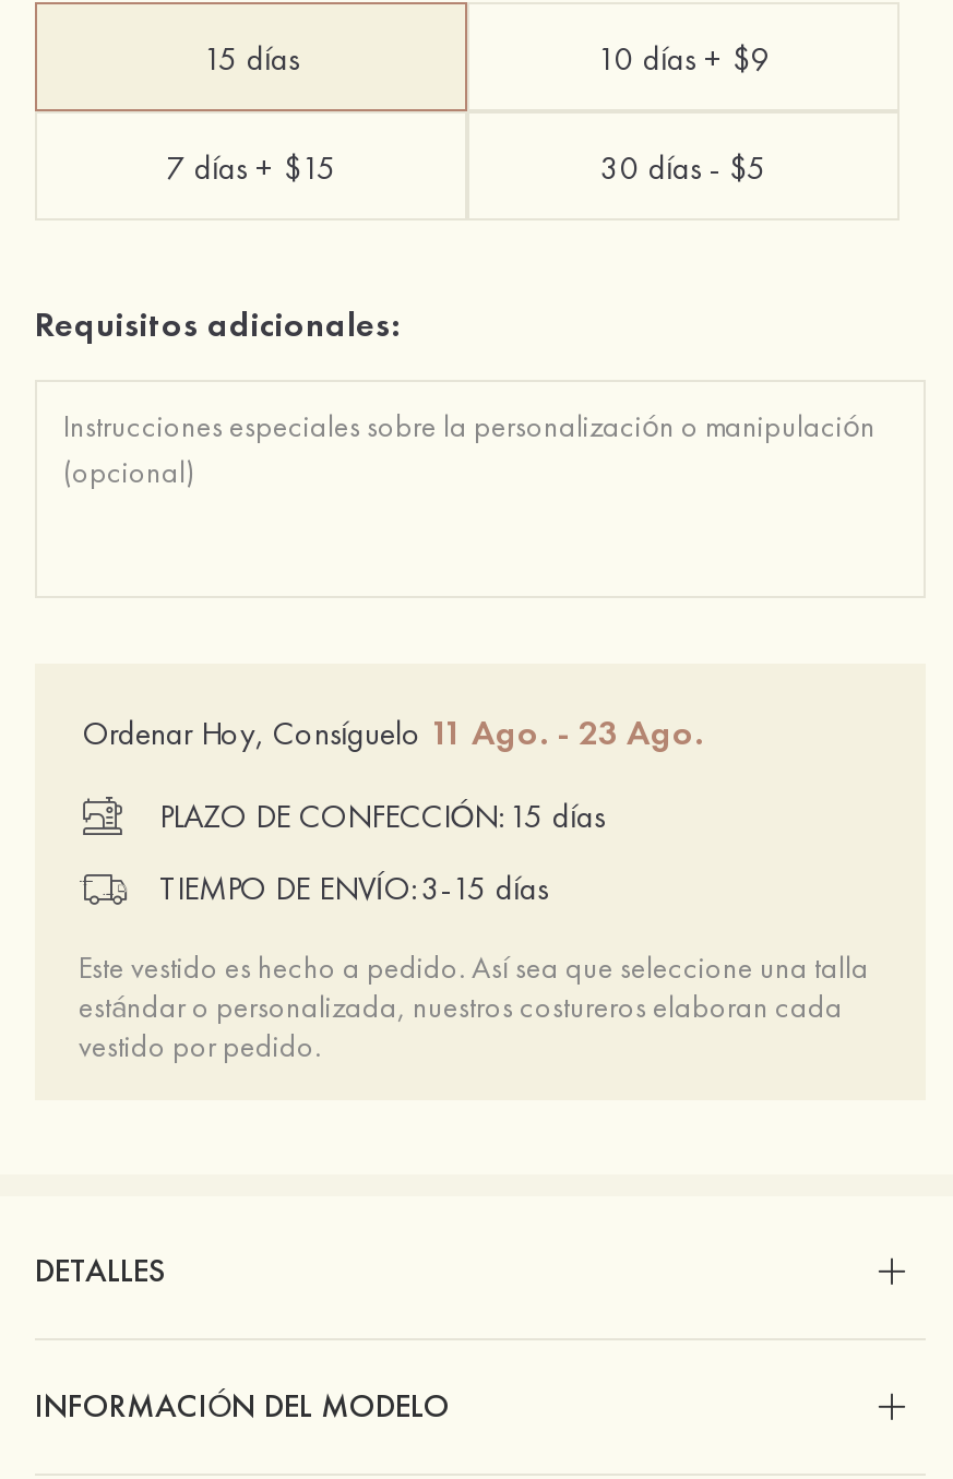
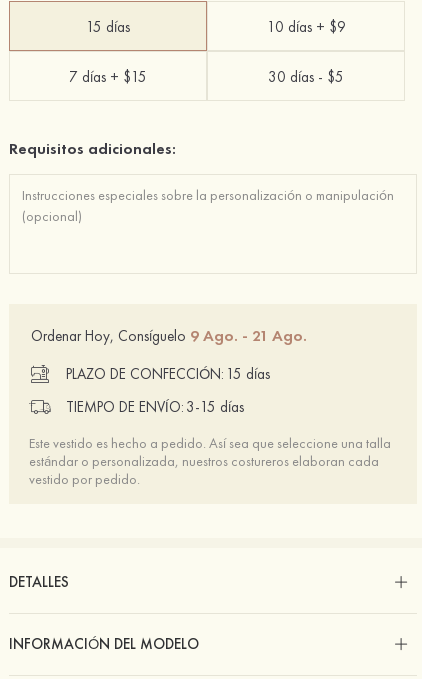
- Ordenar Hoy, Consíguelo 11 Ago. - 23 Ago.
+ Ordenar Hoy, Consíguelo 9 Ago. - 21 Ago.
